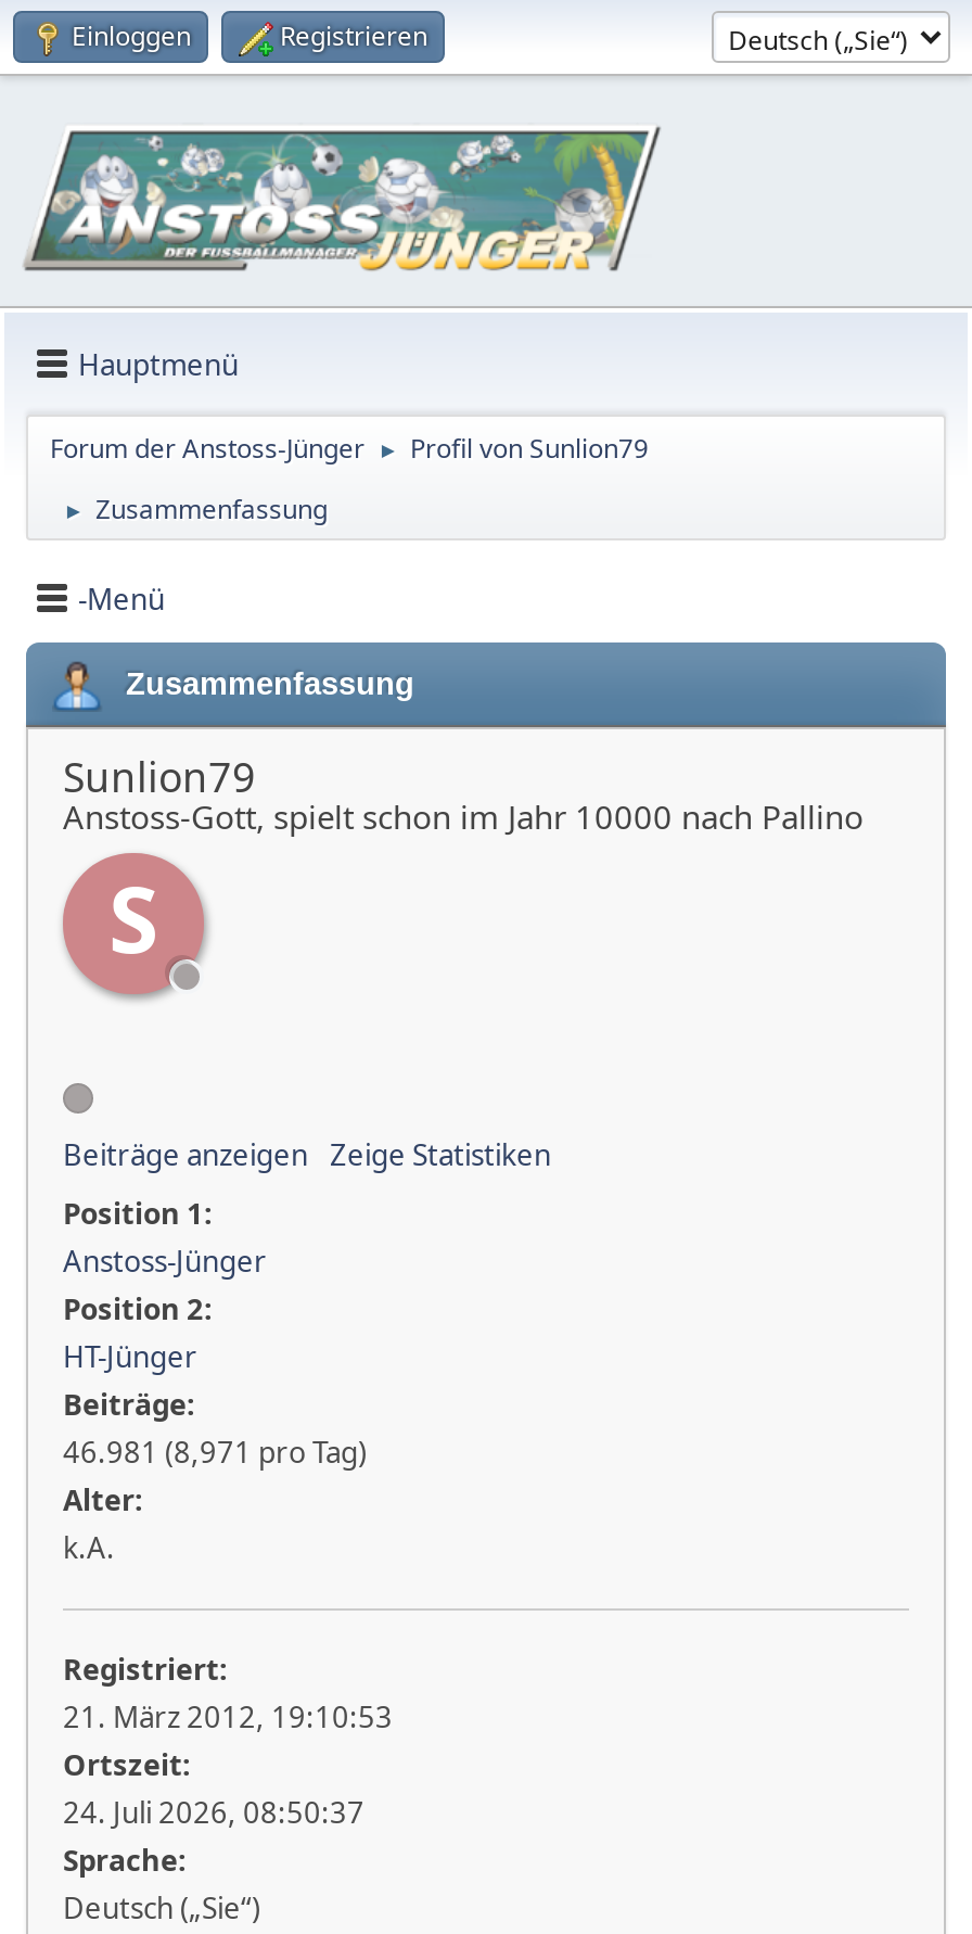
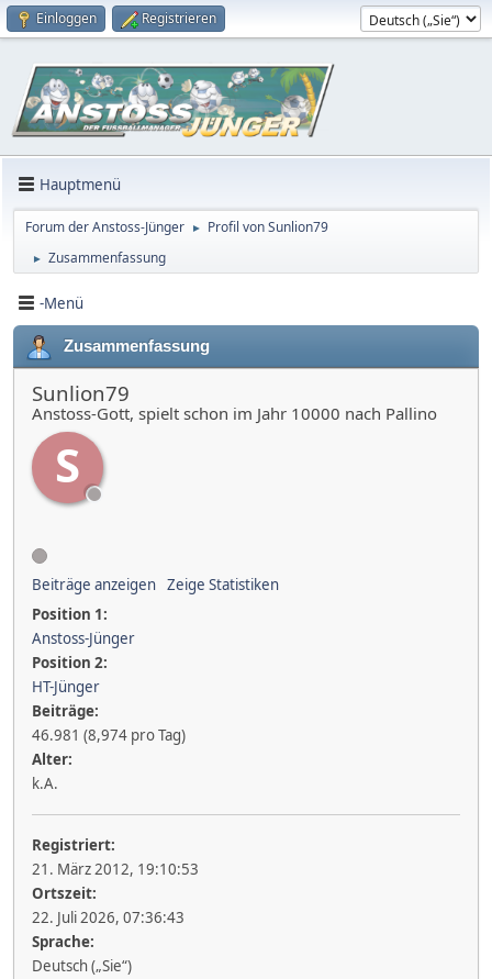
- 46.981 (8,971 pro Tag)
+ 46.981 (8,974 pro Tag)

- 24. Juli 2026, 08:50:37
+ 22. Juli 2026, 07:36:43
